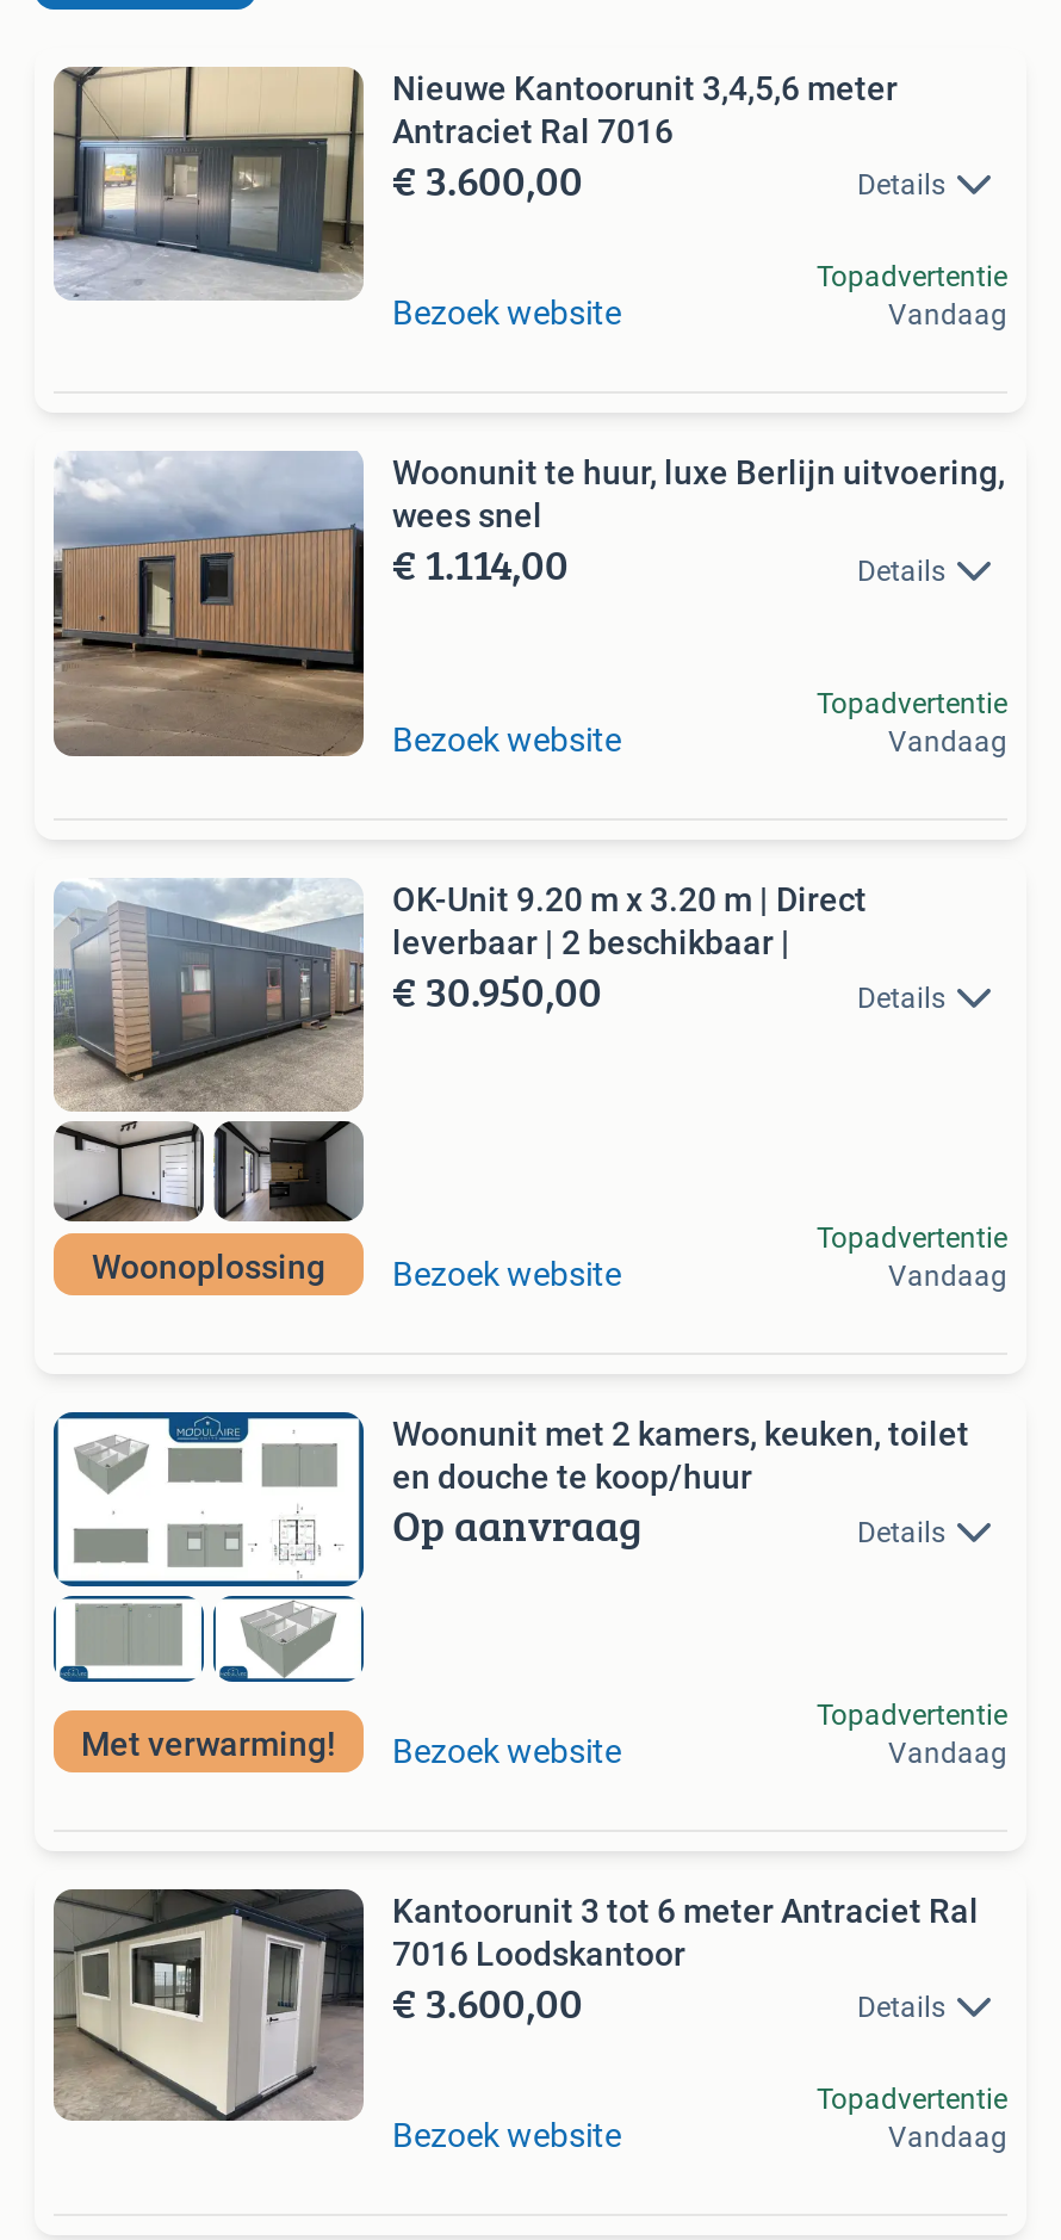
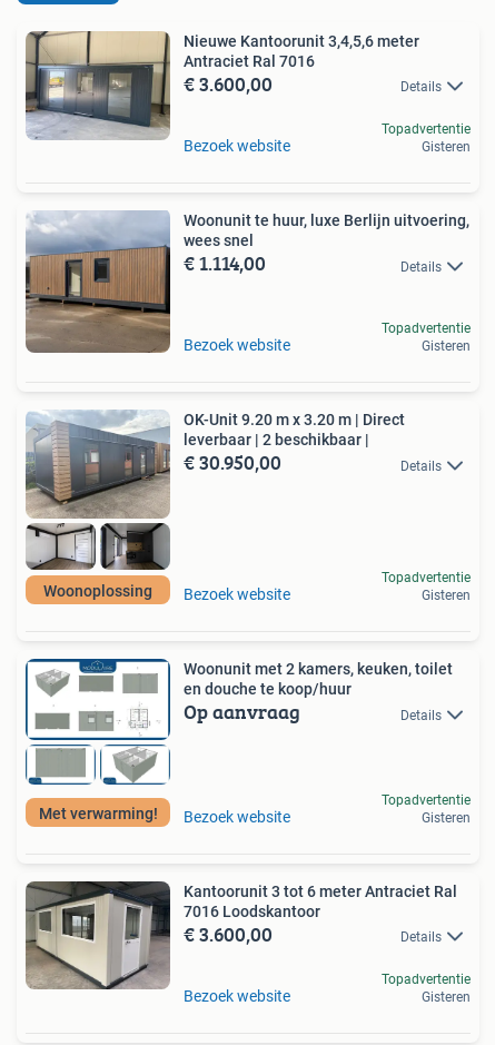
- Vandaag
+ Gisteren

- Vandaag
+ Gisteren

- Vandaag
+ Gisteren

- Vandaag
+ Gisteren

- Vandaag
+ Gisteren
